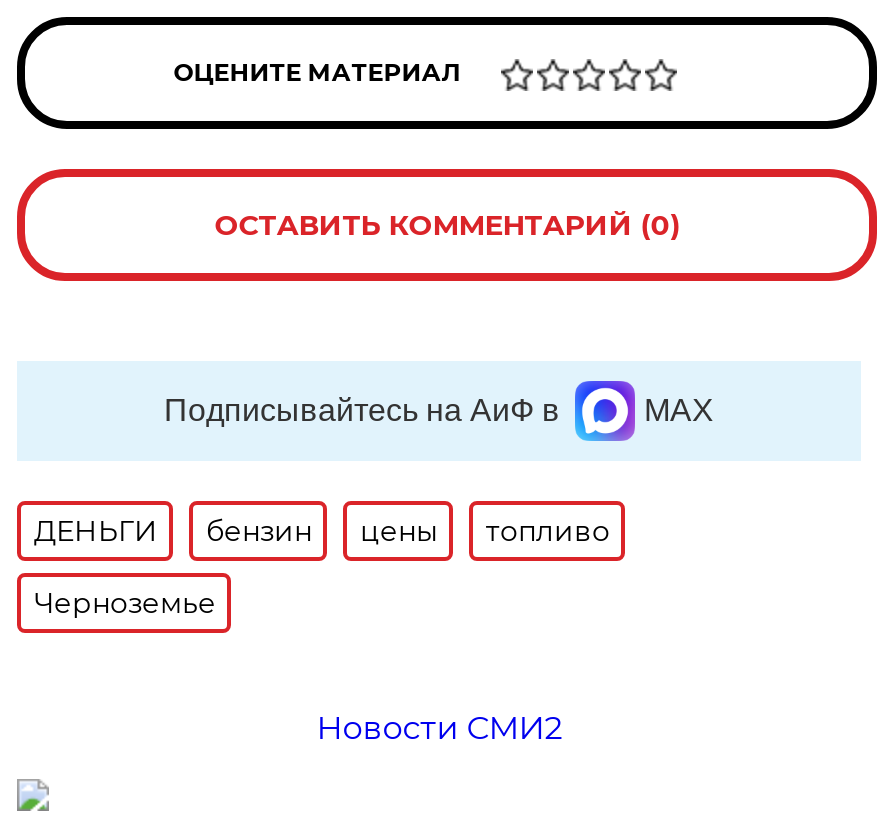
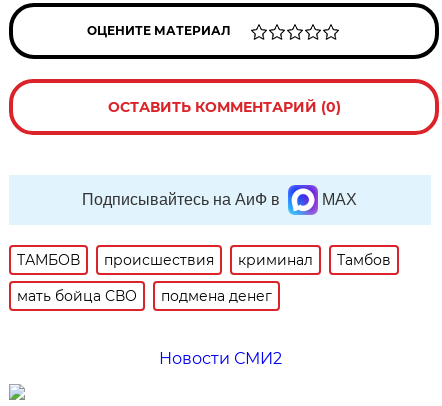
- ДЕНЬГИ
- бензин
- цены
- топливо
+ ТАМБОВ
+ происшествия
+ криминал
+ Тамбов

- Черноземье
+ мать бойца СВО
+ подмена денег
